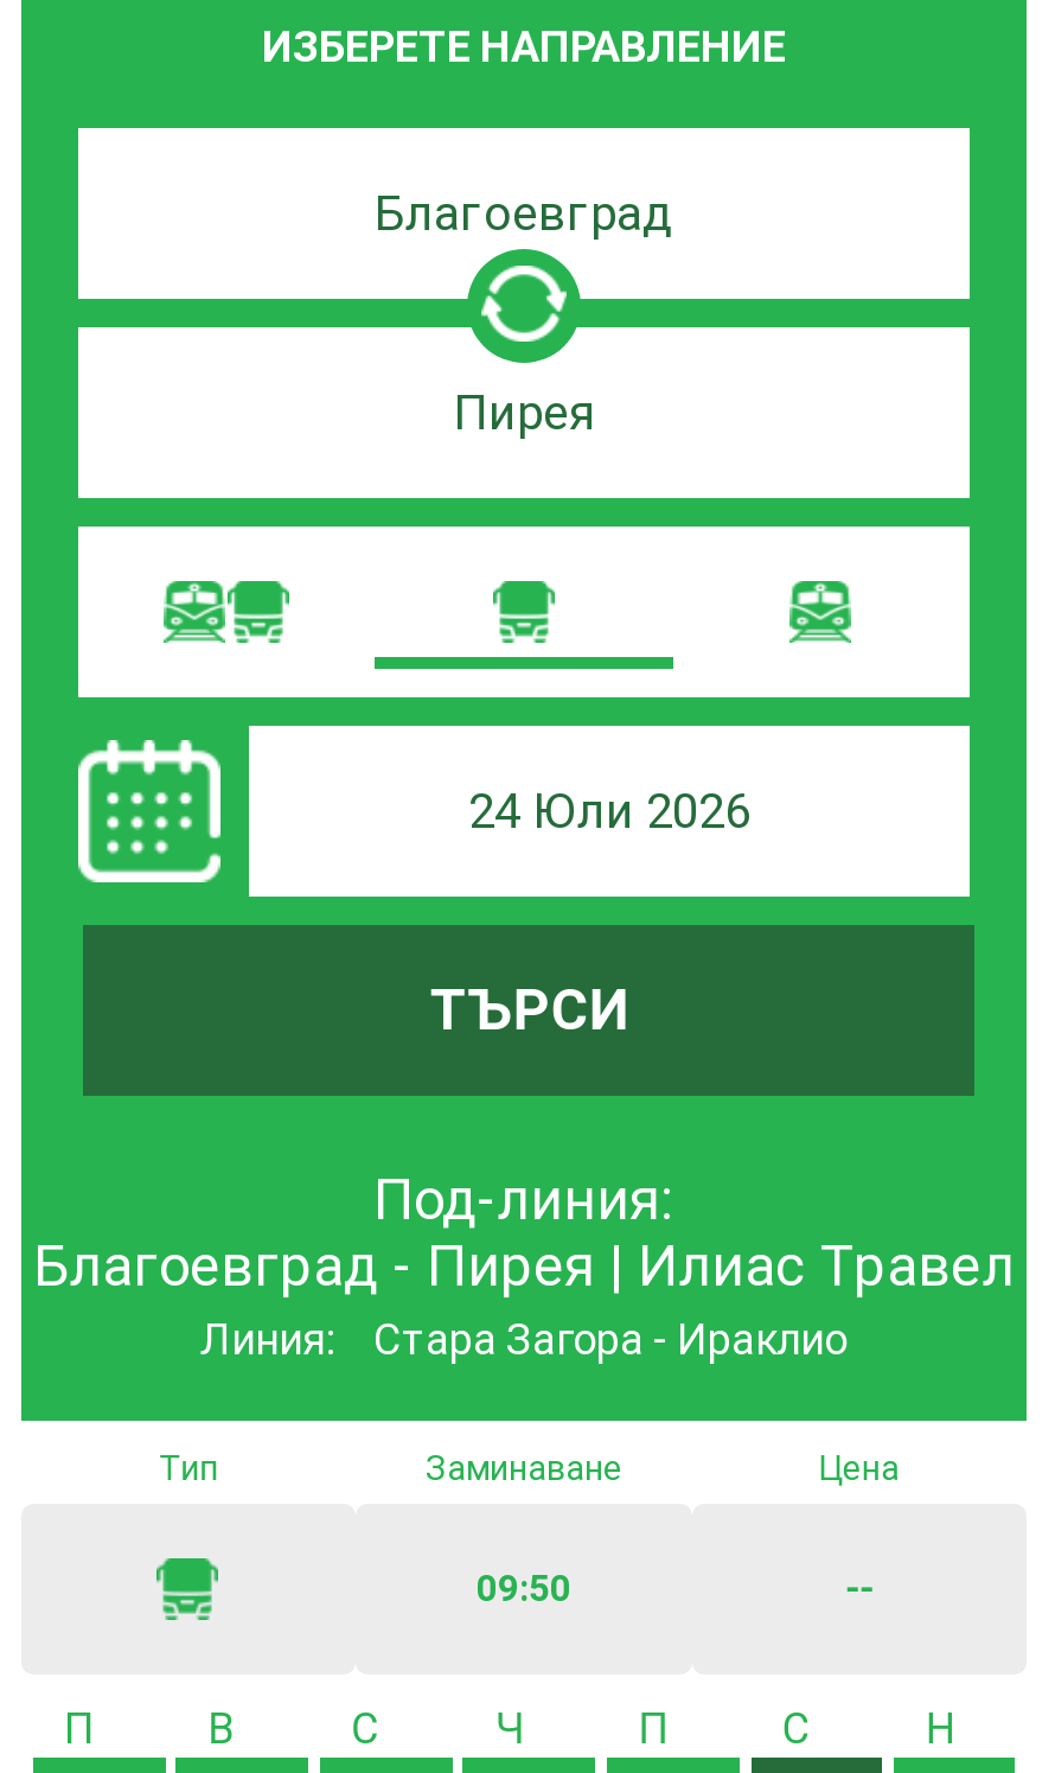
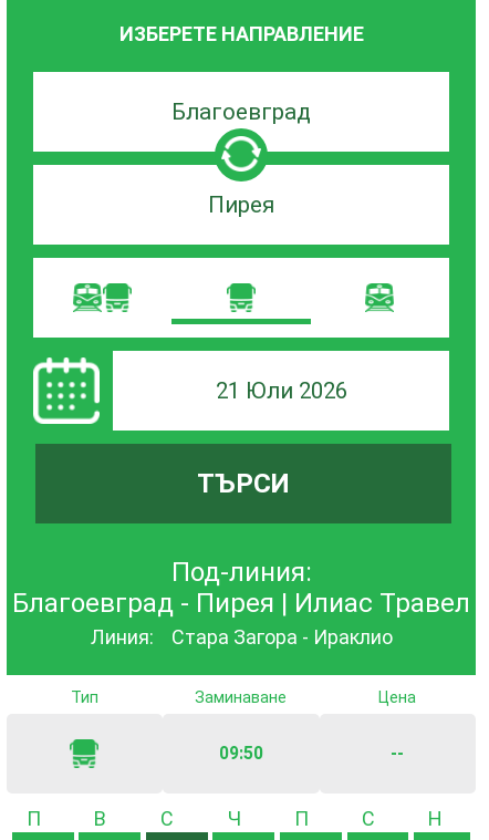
- 24 Юли 2026
+ 21 Юли 2026
